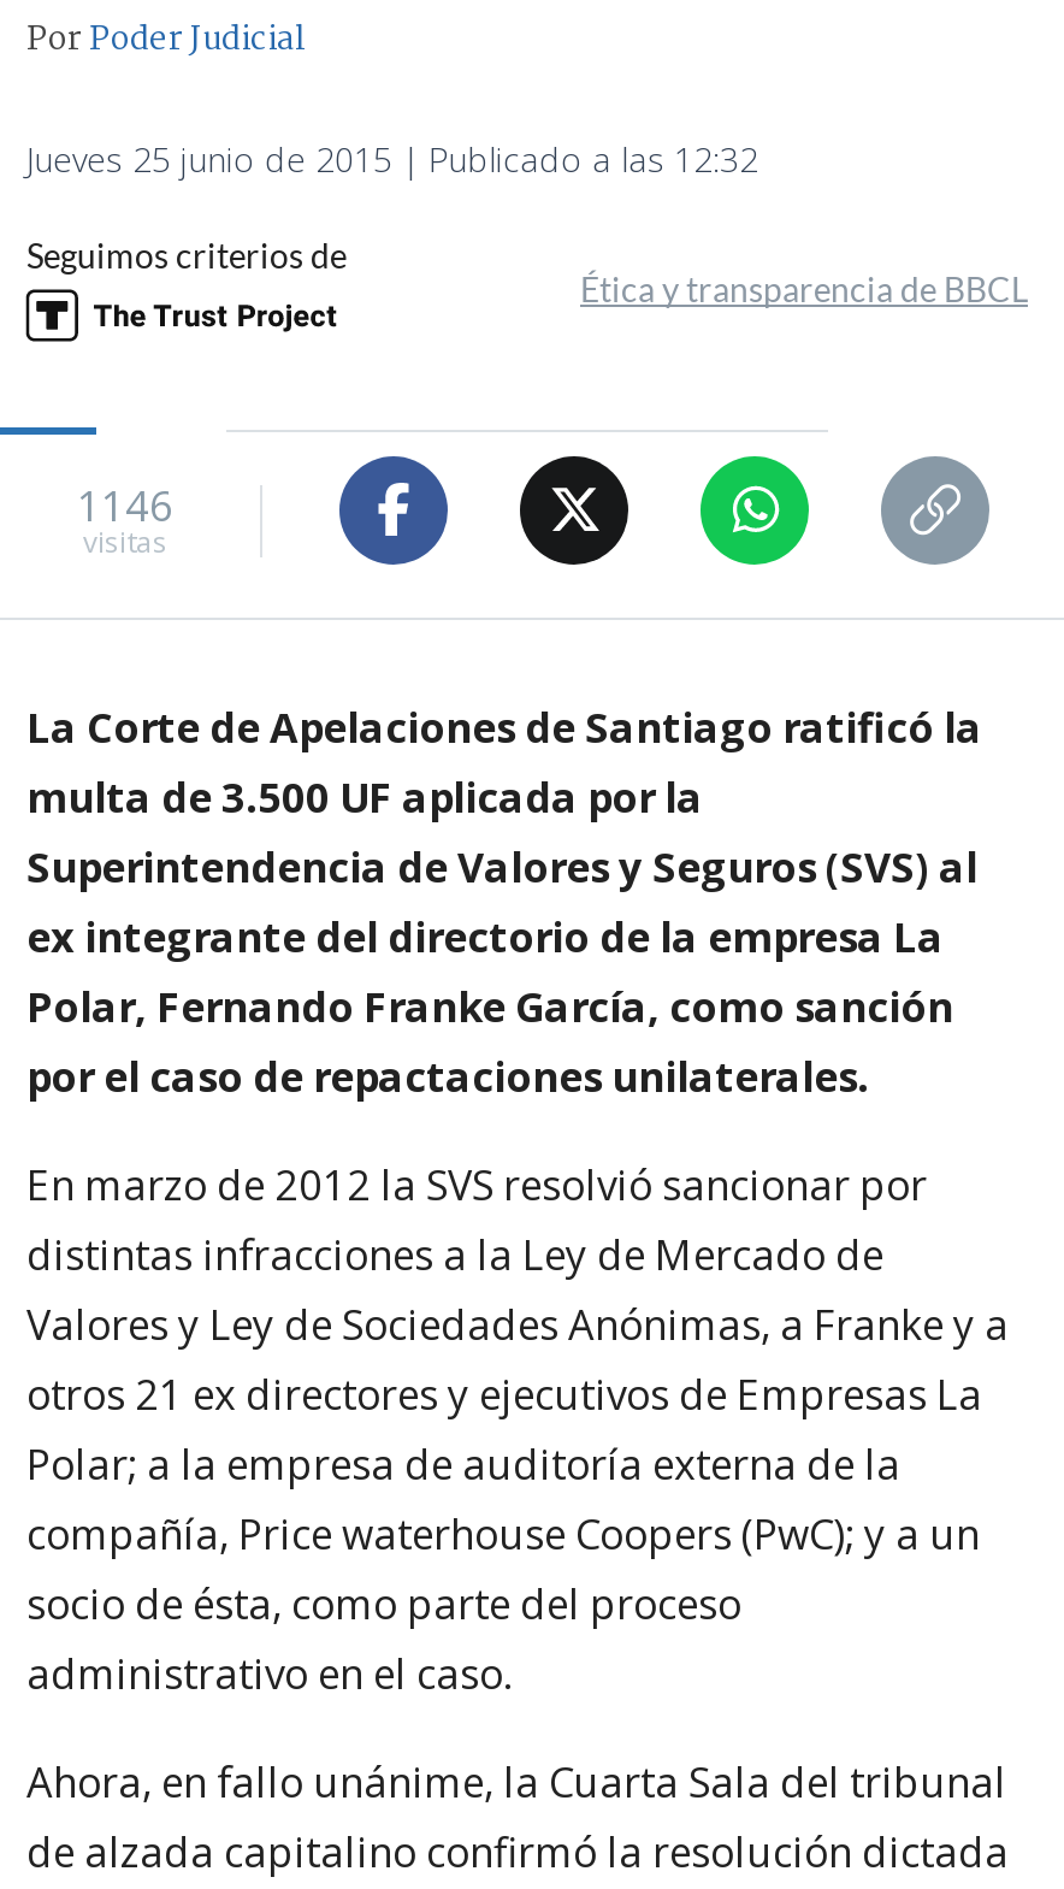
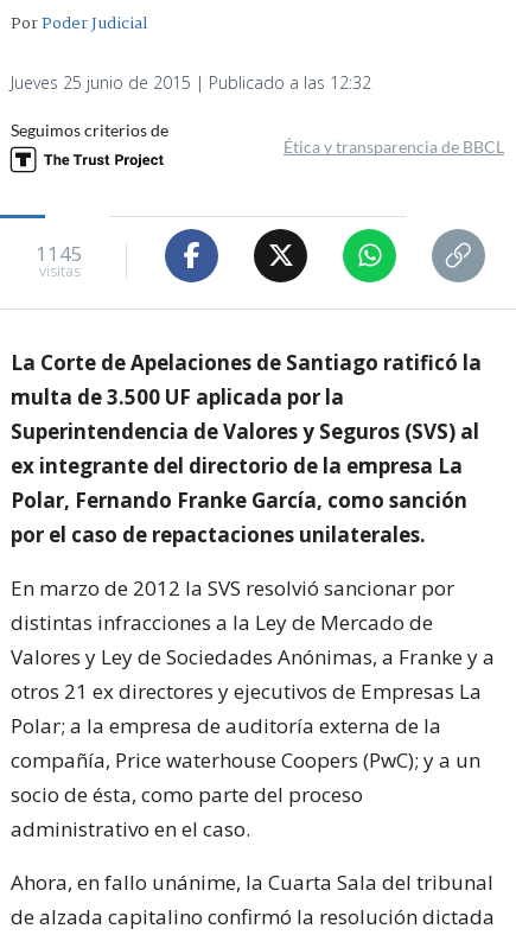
- 1146
+ 1145
